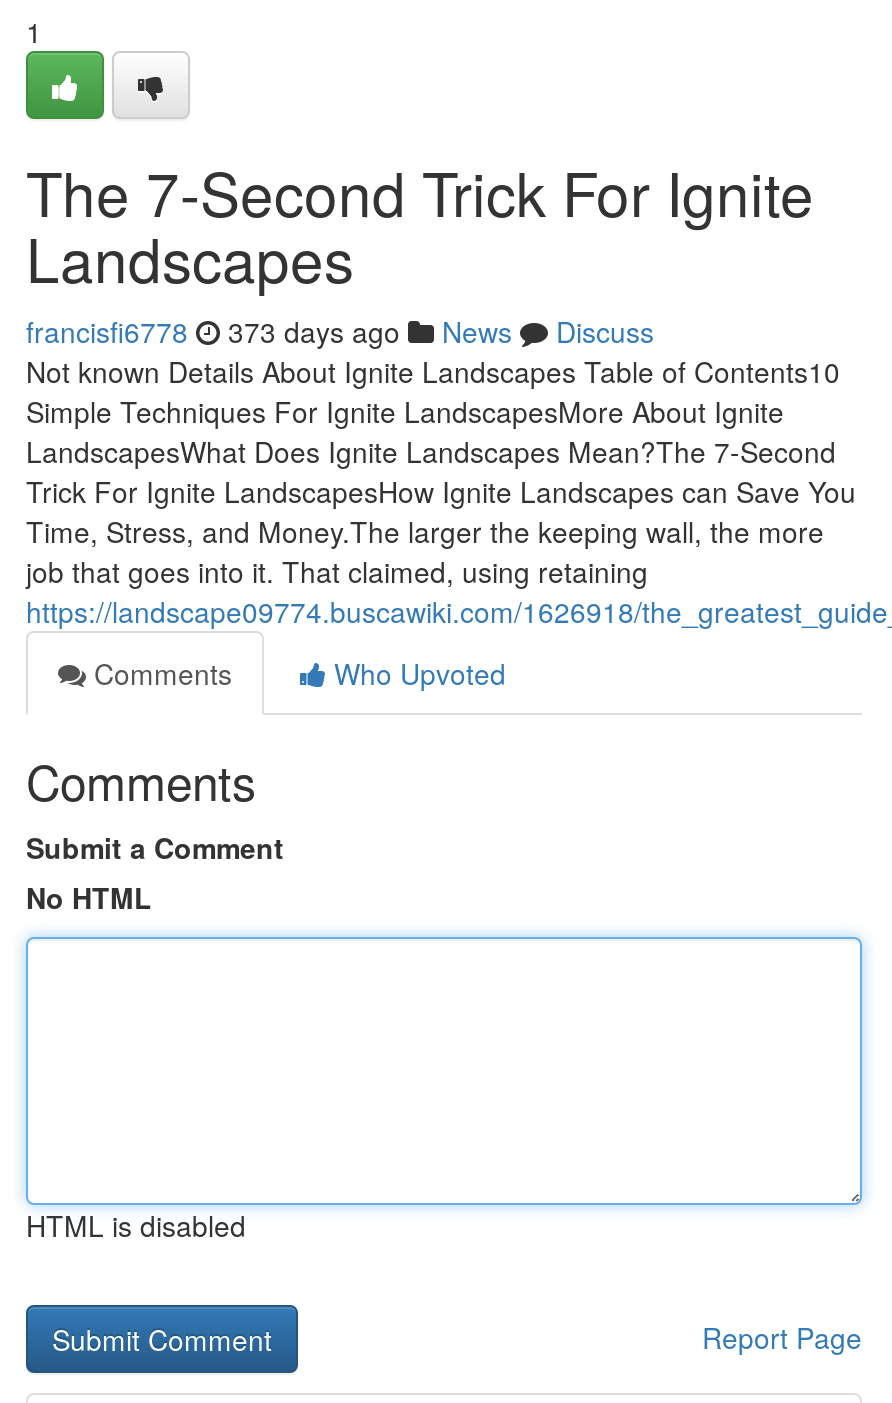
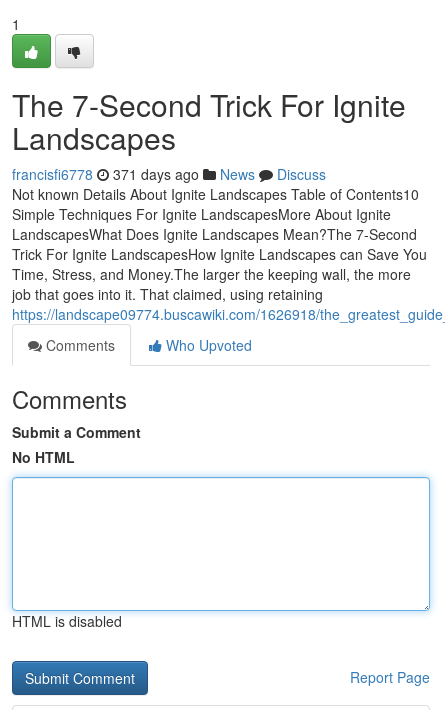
- francisfi6778 373 days ago News Discuss
+ francisfi6778 371 days ago News Discuss
